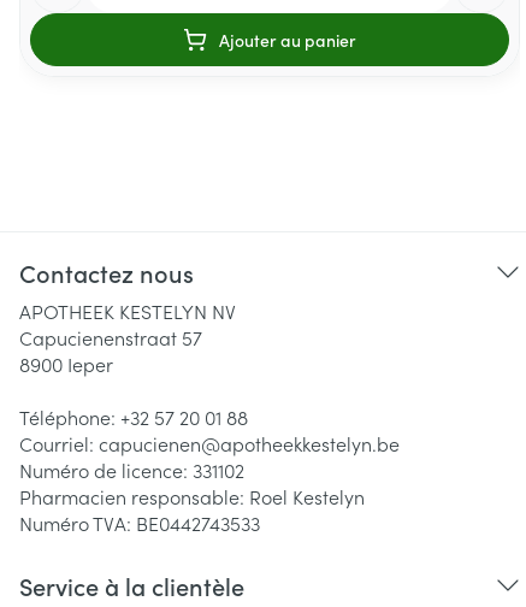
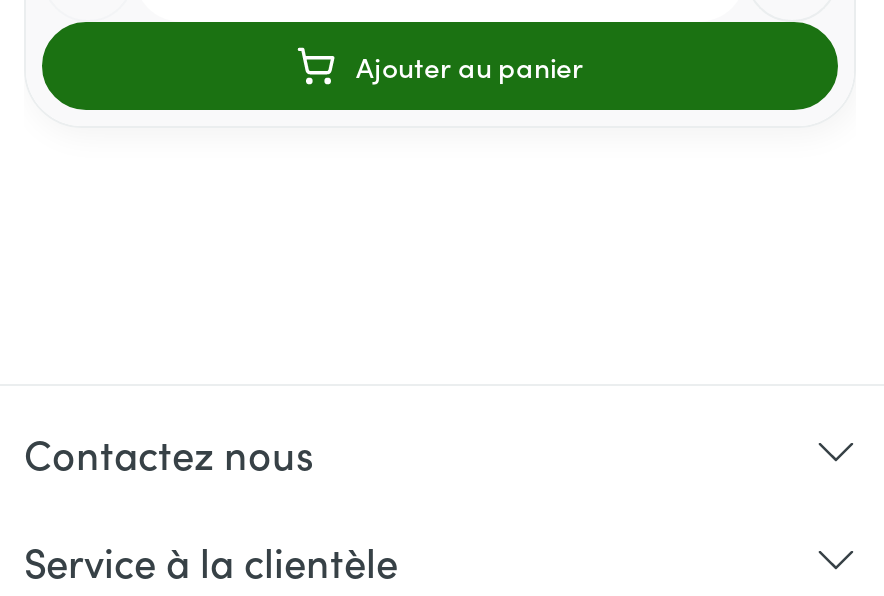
- APOTHEEK KESTELYN NV
- Capucienenstraat 57
- 8900 Ieper
- Téléphone: +32 57 20 01 88
- Courriel: capucienen@apotheekkestelyn.be
- Numéro de licence: 331102
- Pharmacien responsable: Roel Kestelyn
- Numéro TVA: BE0442743533
